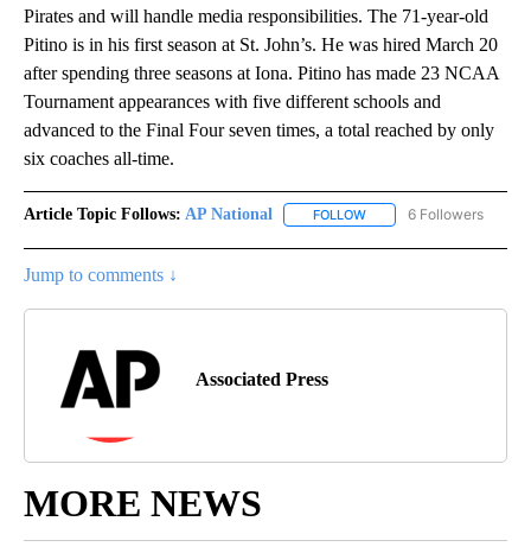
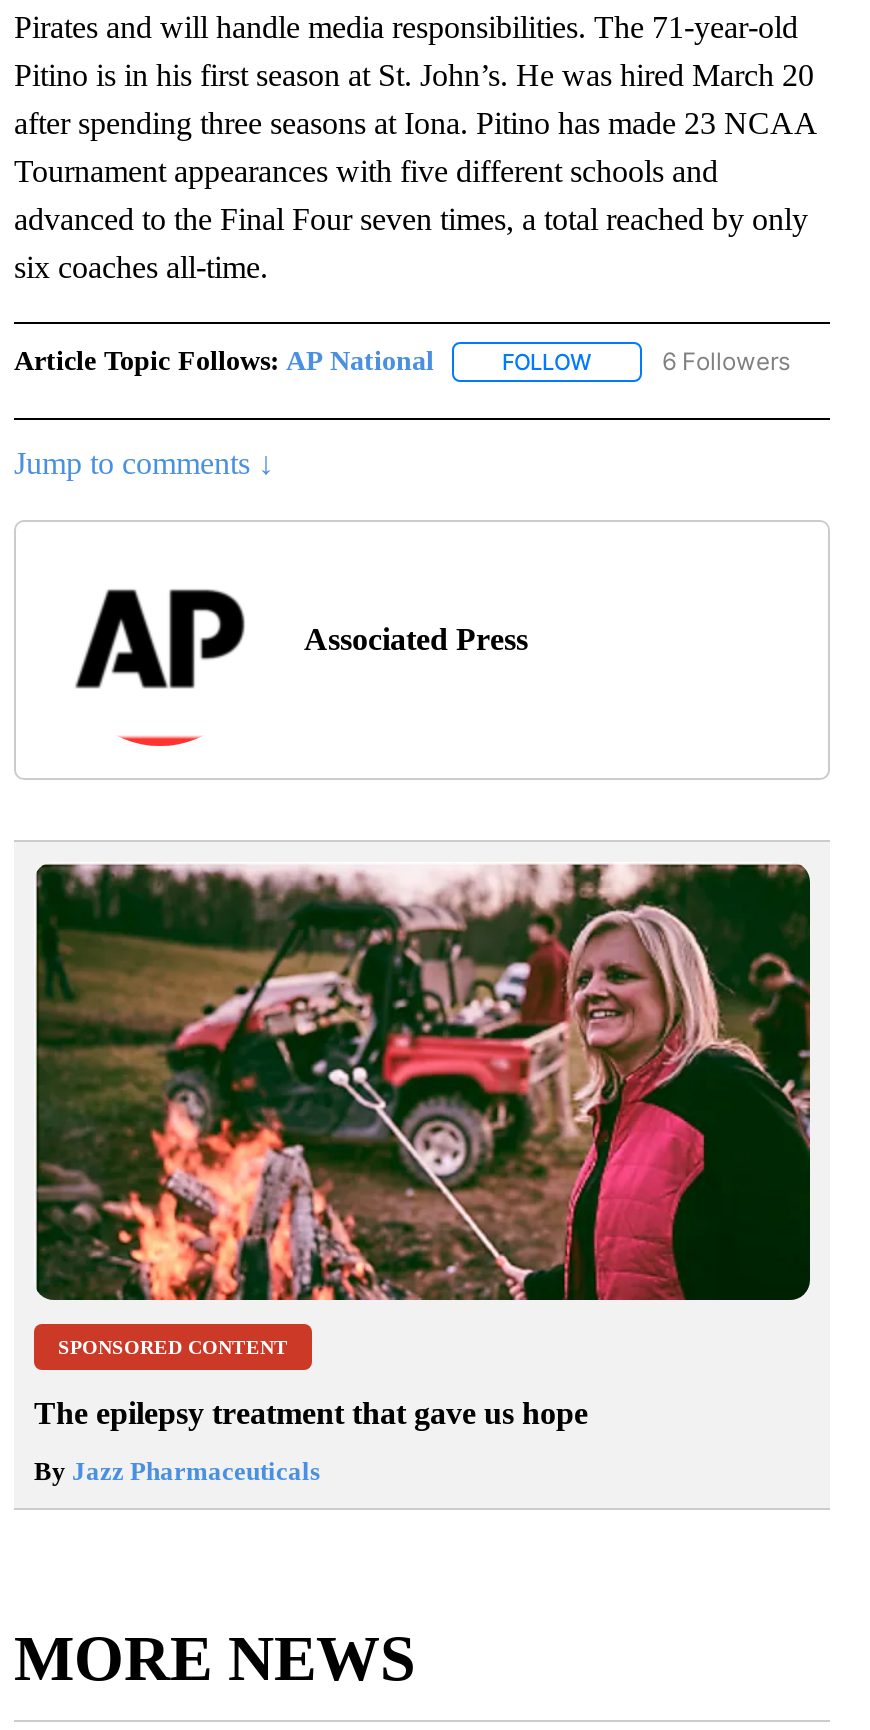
+ [image]
+ SPONSORED CONTENT
+ The epilepsy treatment that gave us hope
+ By Jazz Pharmaceuticals
